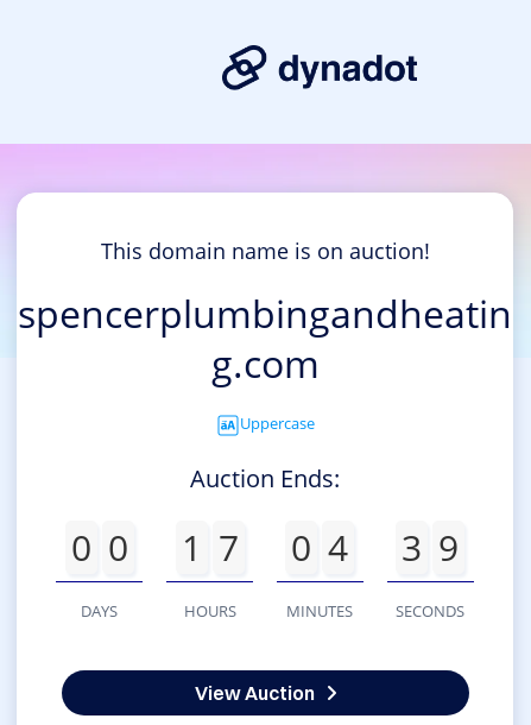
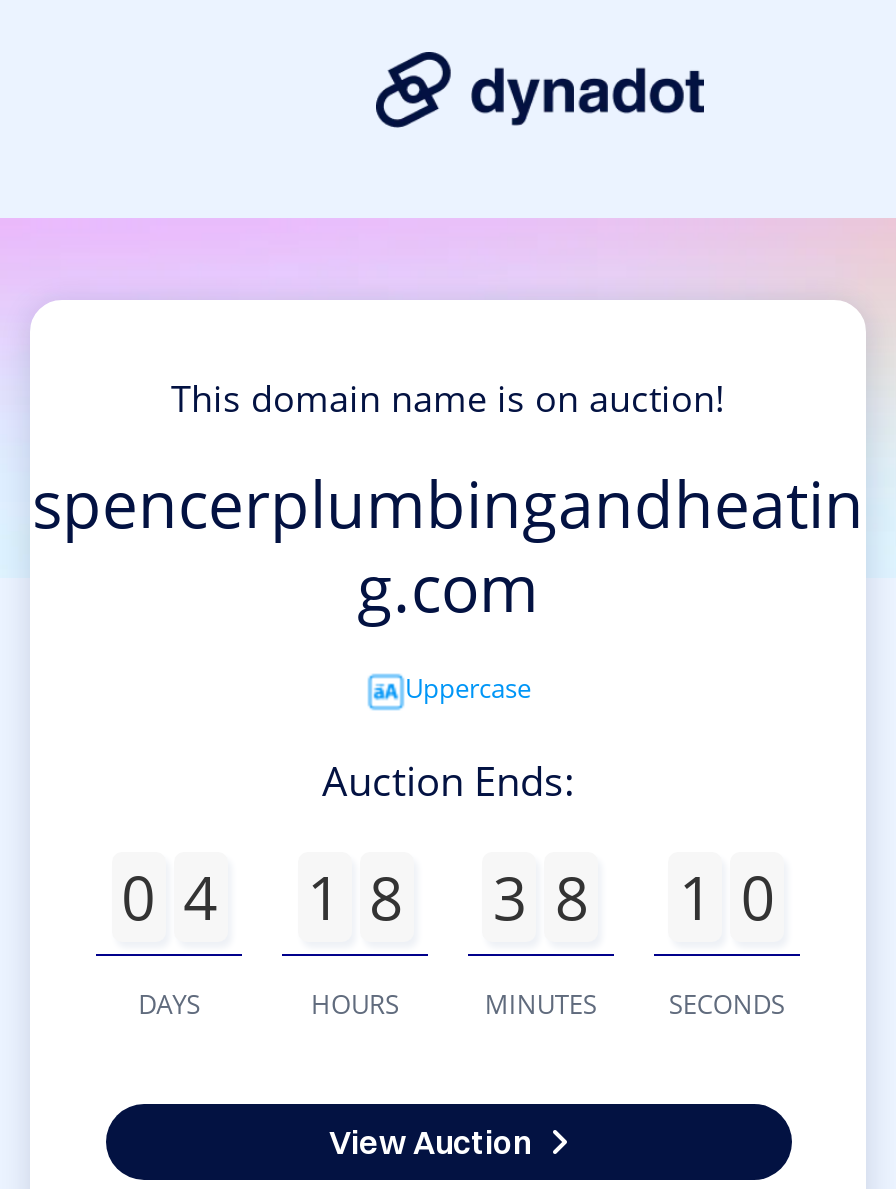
- 0 0
+ 0 4

- 1 7
+ 1 8

- 0 4
+ 3 8

- 3 9
+ 1 0
